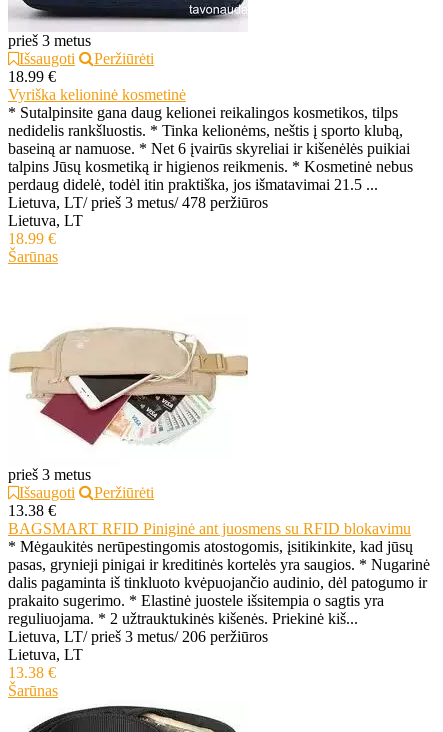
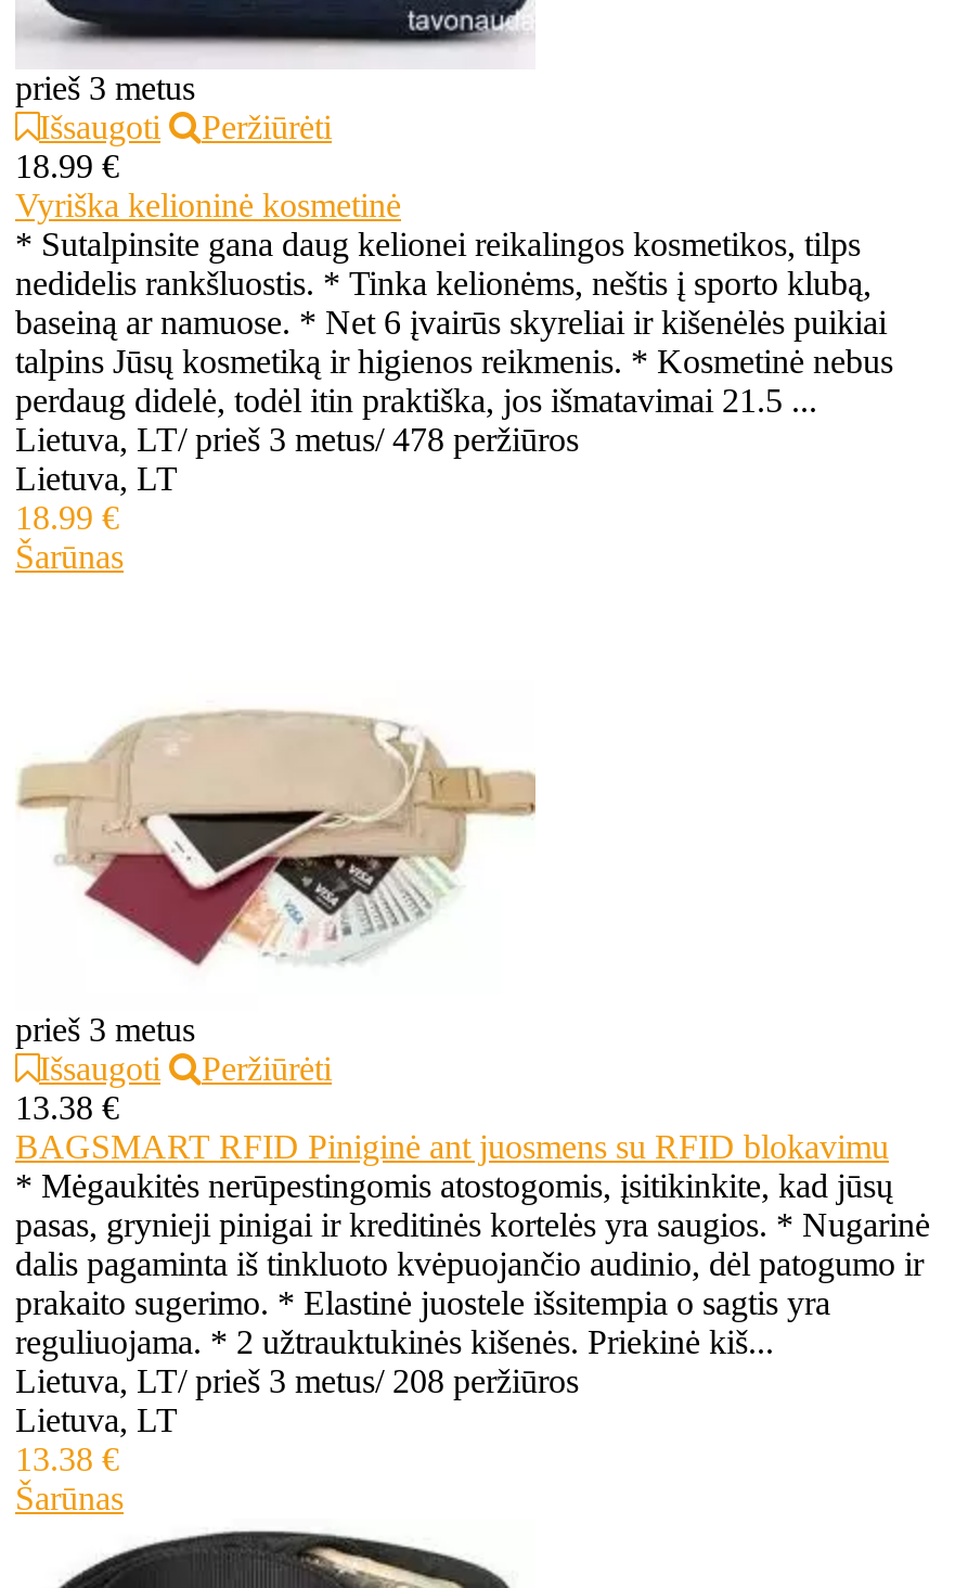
- Lietuva, LT/ prieš 3 metus/ 206 peržiūros
+ Lietuva, LT/ prieš 3 metus/ 208 peržiūros
